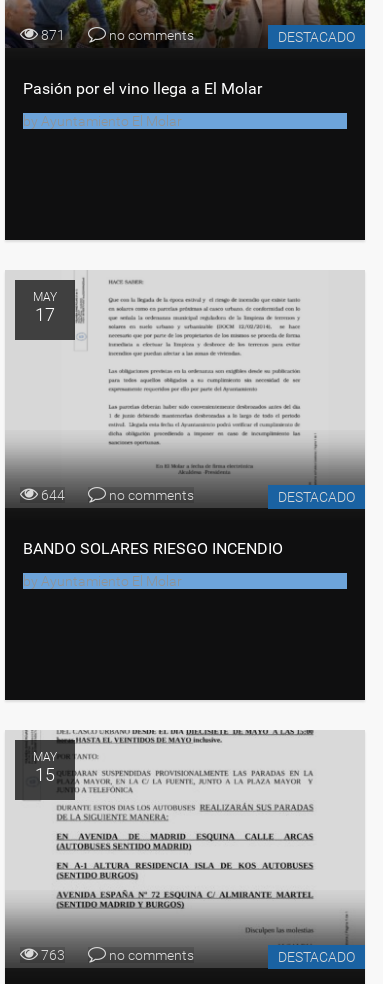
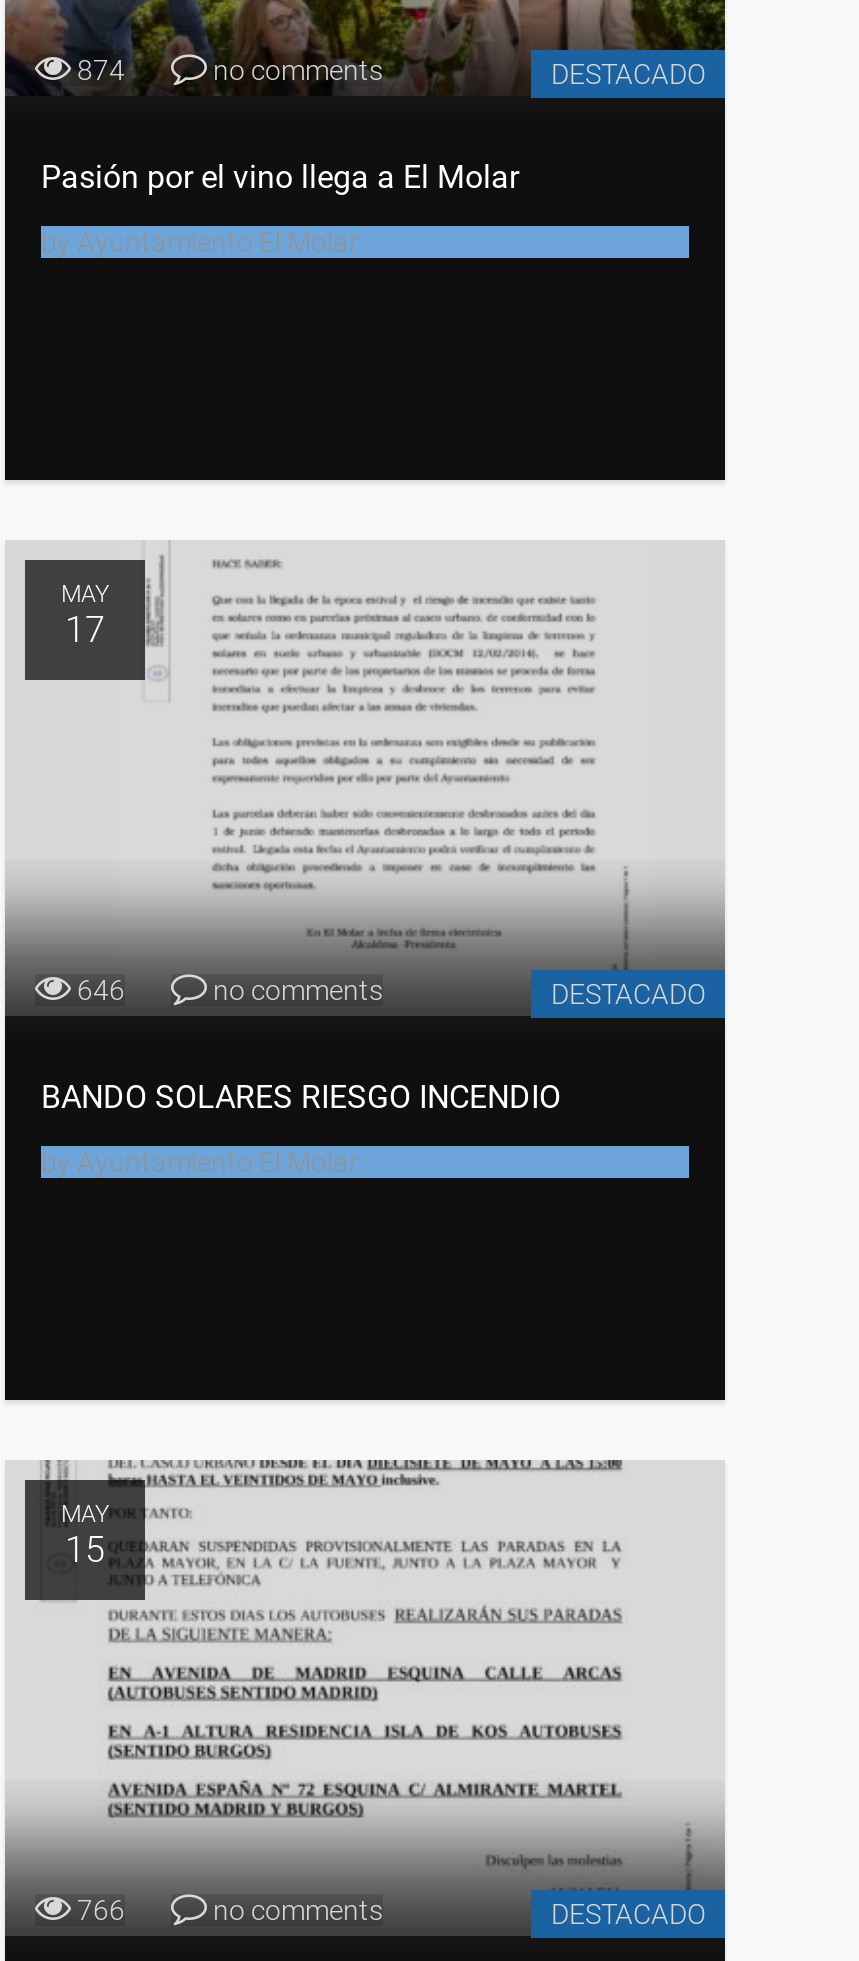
- 871
+ 874

- 644
+ 646

- 763
+ 766
